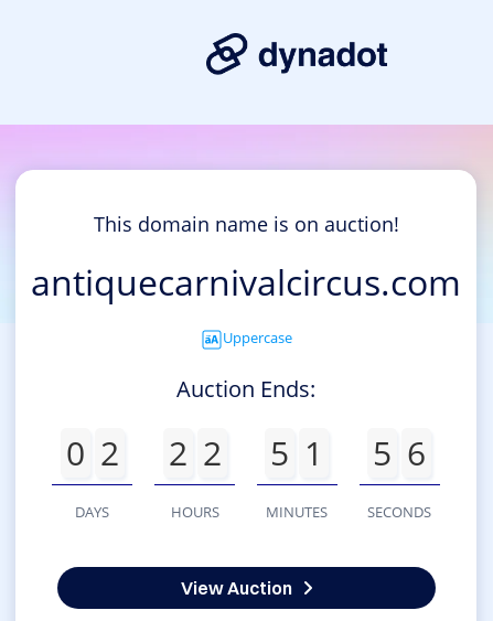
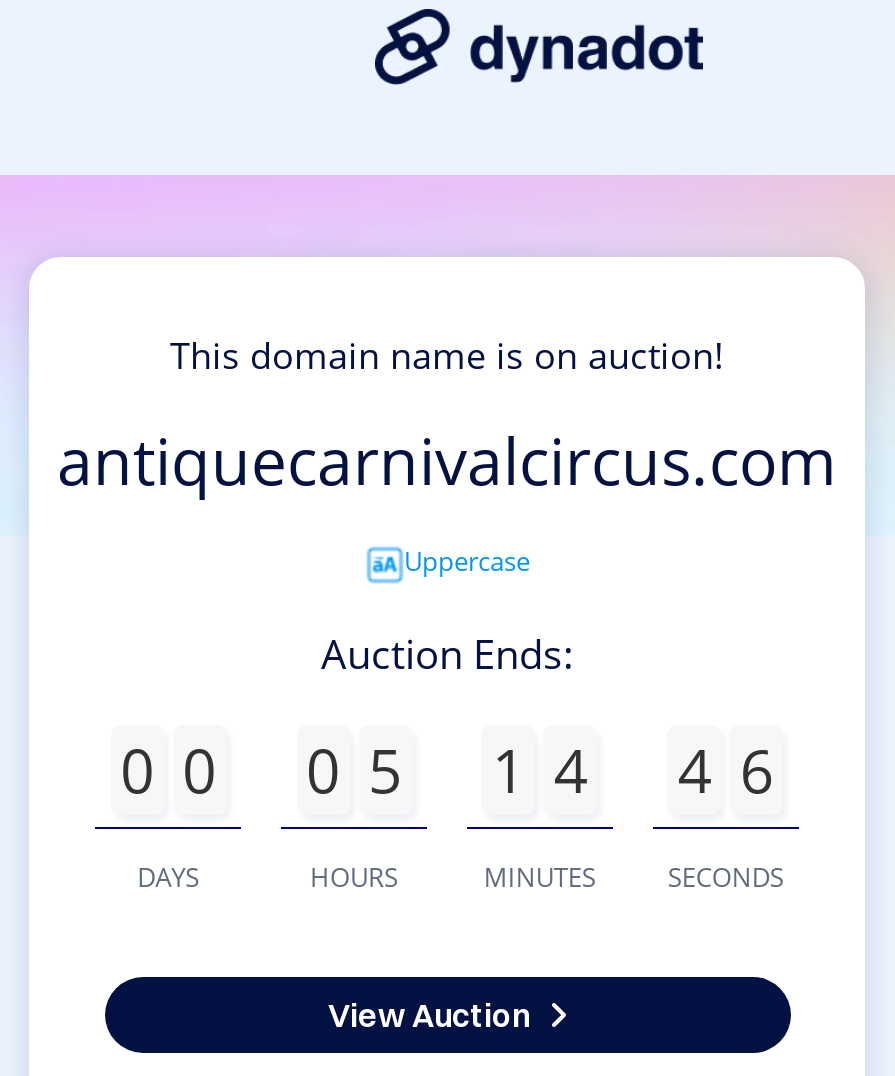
- 0 2
+ 0 0

- 2 2
+ 0 5

- 5 1
+ 1 4

- 5 6
+ 4 6
